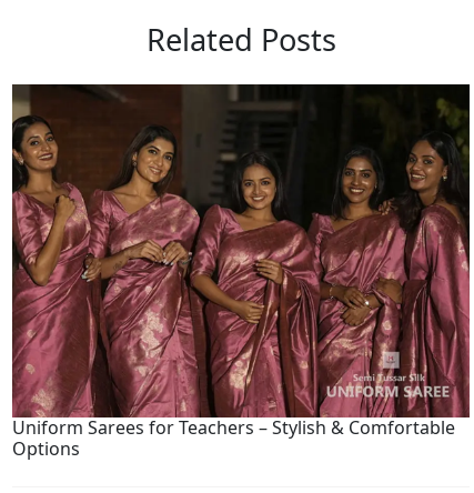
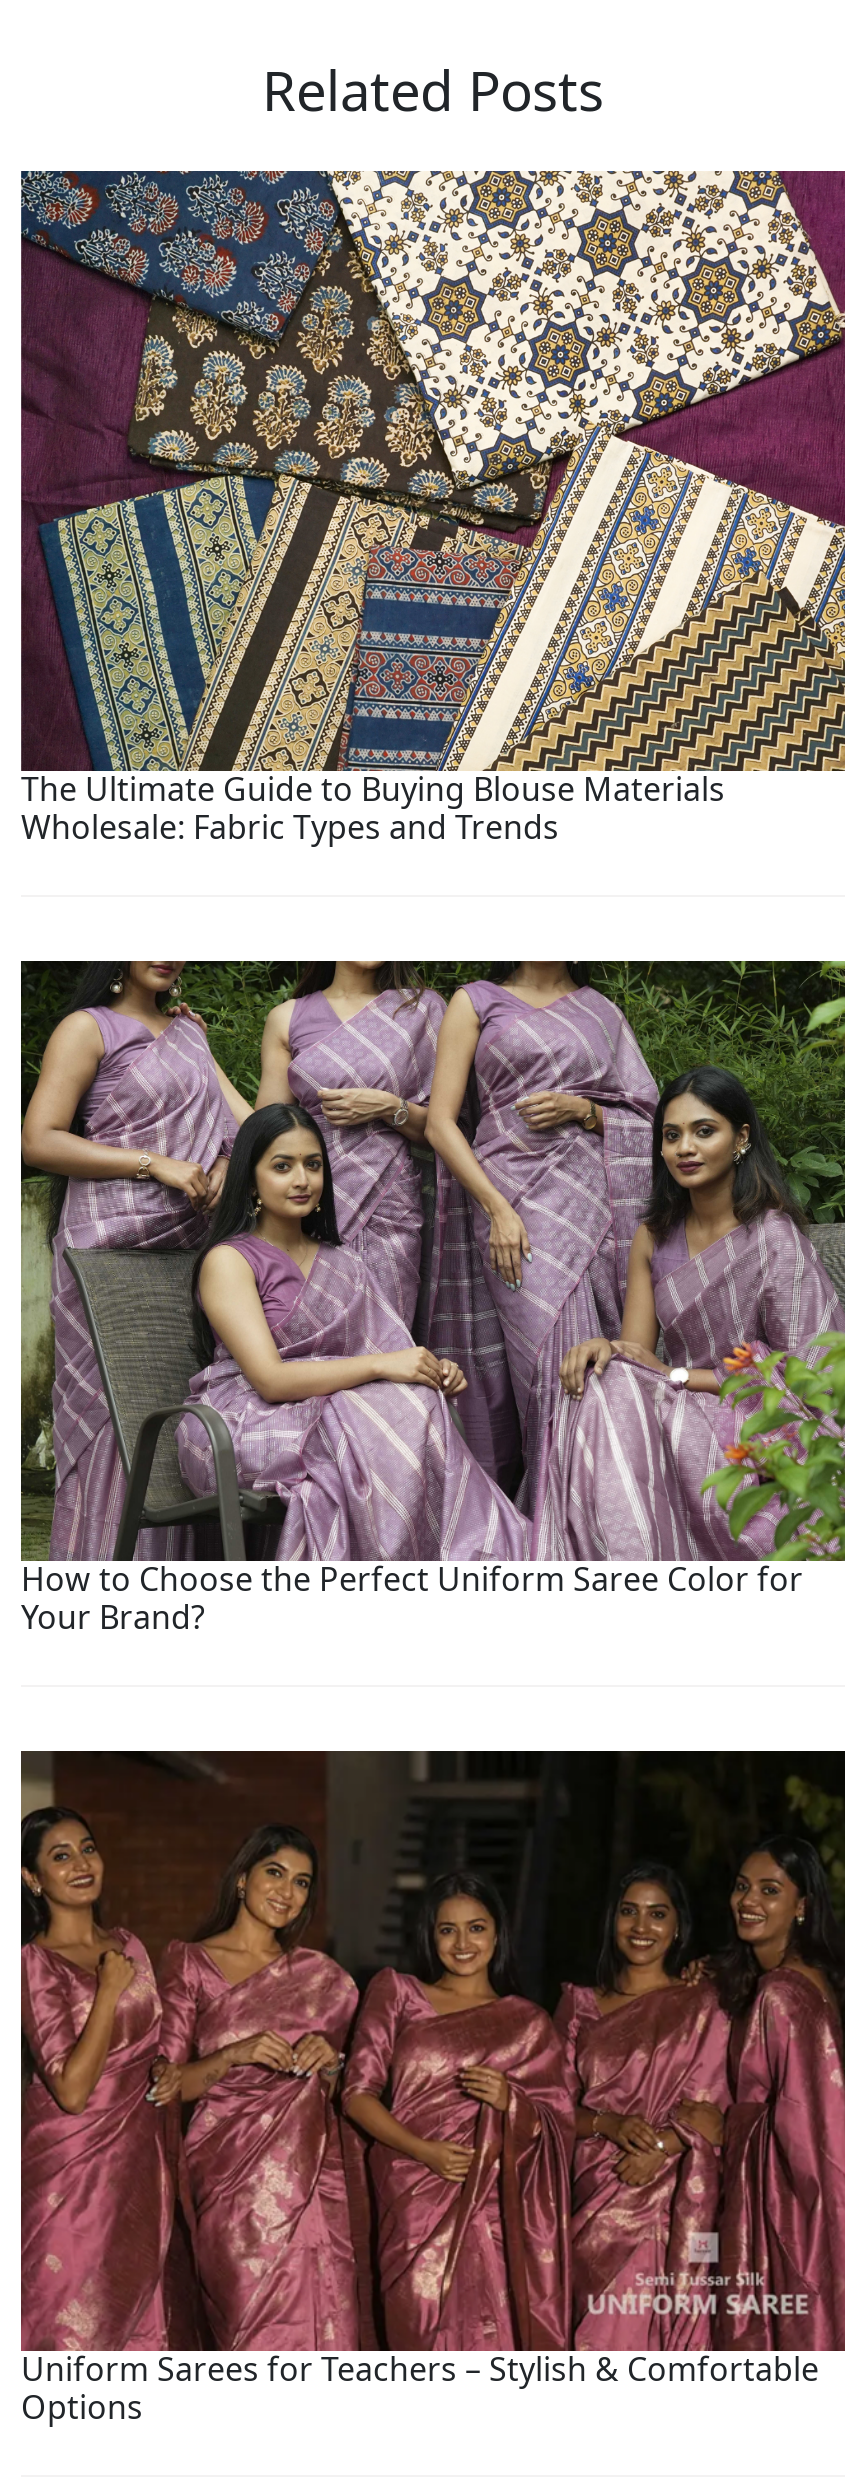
+ [image]
+ How to Choose the Perfect Uniform Saree Color for
+ Your Brand?

+ [image]
+ The Ultimate Guide to Buying Blouse Materials
+ Wholesale: Fabric Types and Trends
